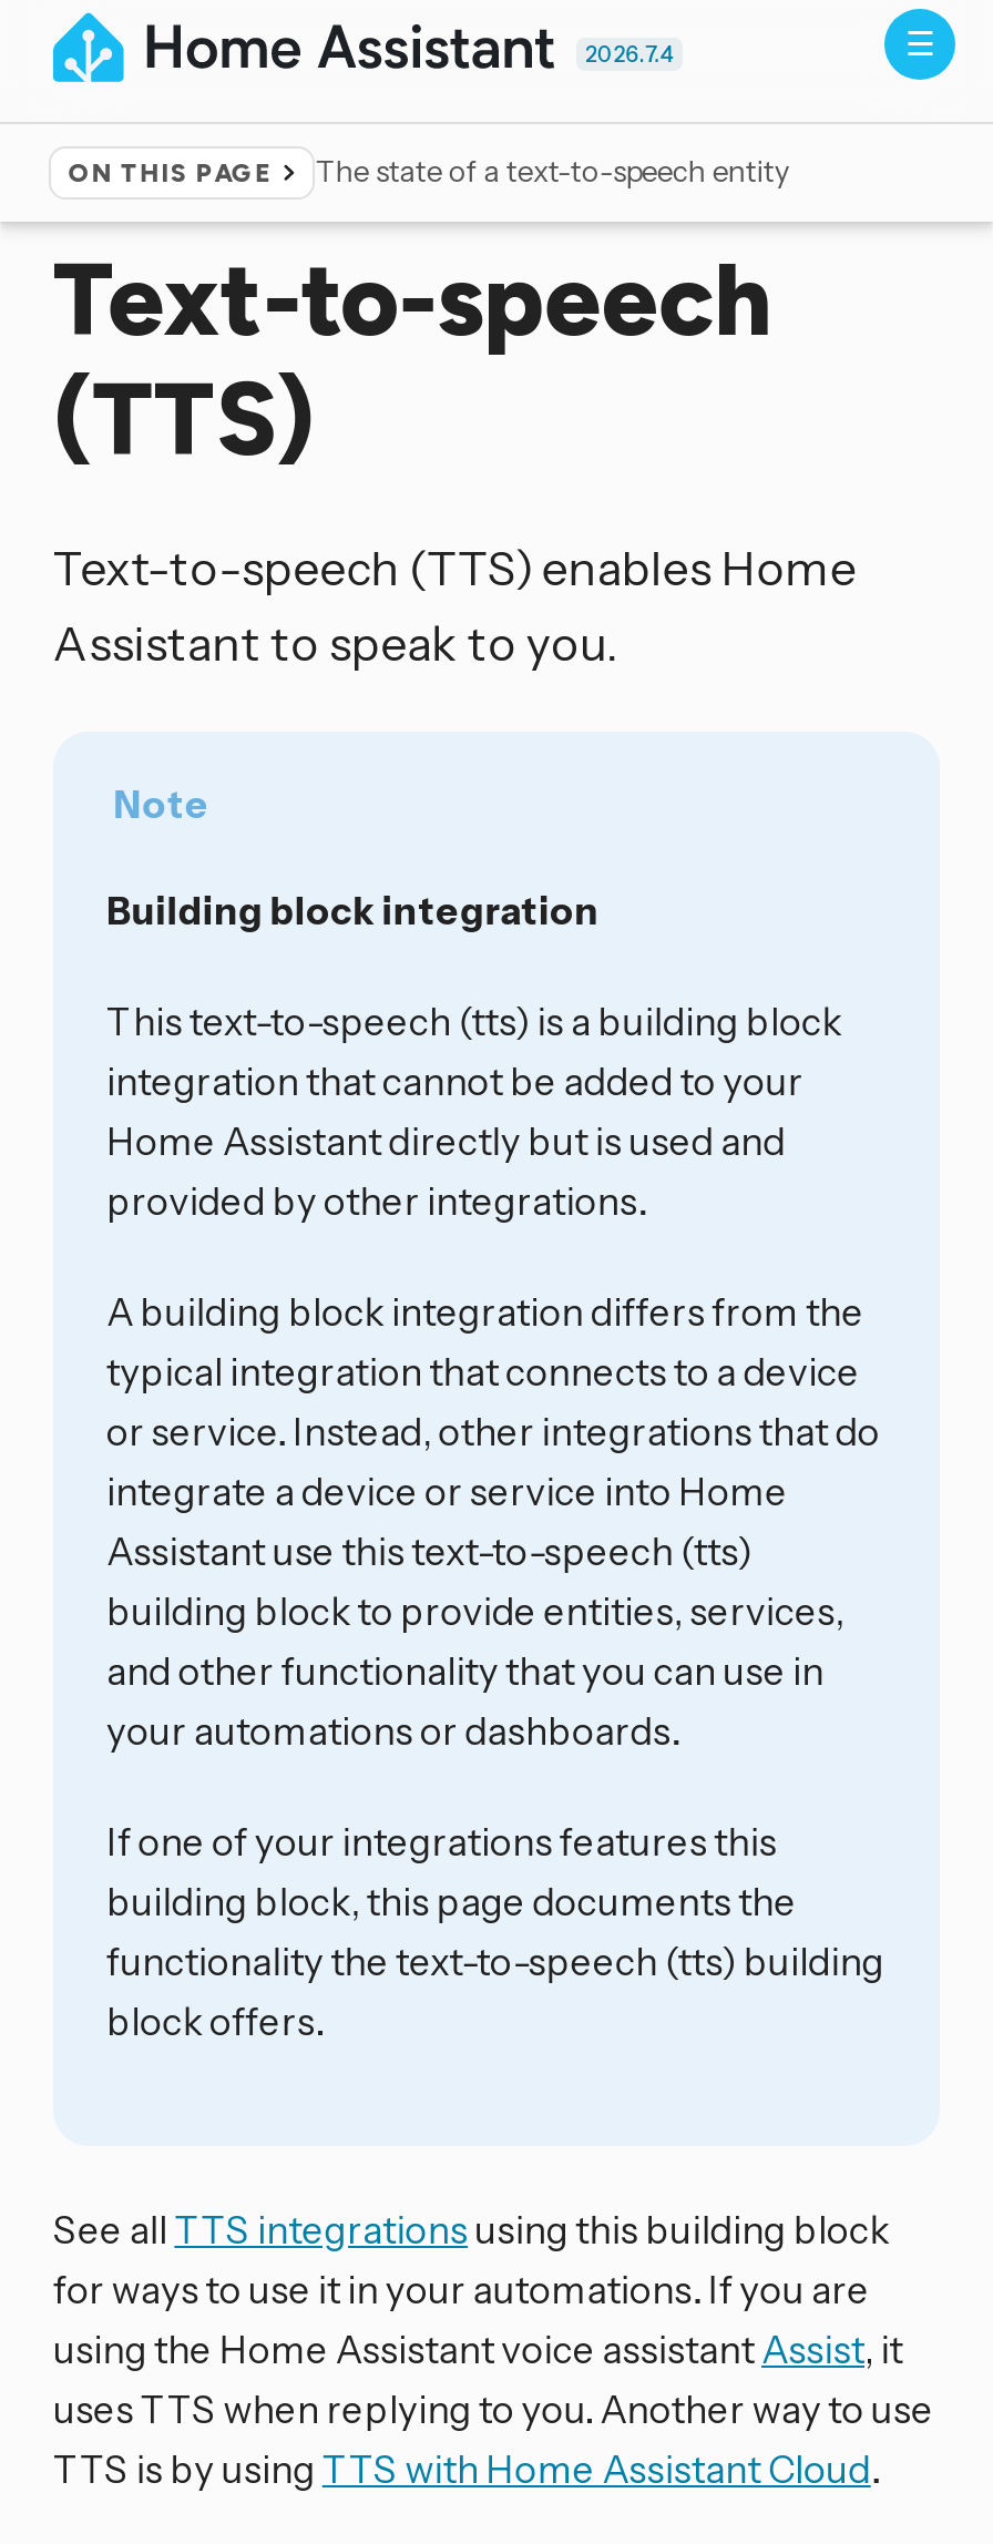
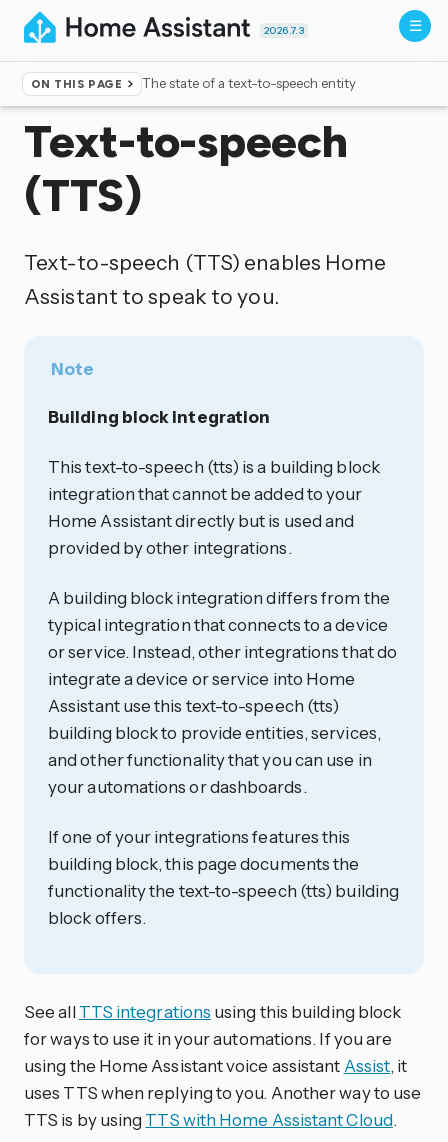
- 2026.7.4
+ 2026.7.3
